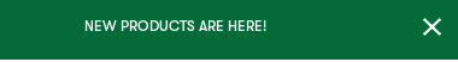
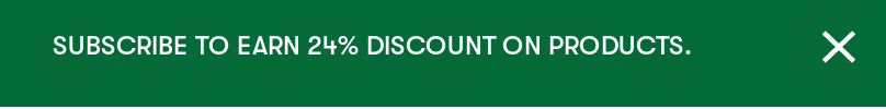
- NEW PRODUCTS ARE HERE!
+ SUBSCRIBE TO EARN 24% DISCOUNT ON PRODUCTS.
